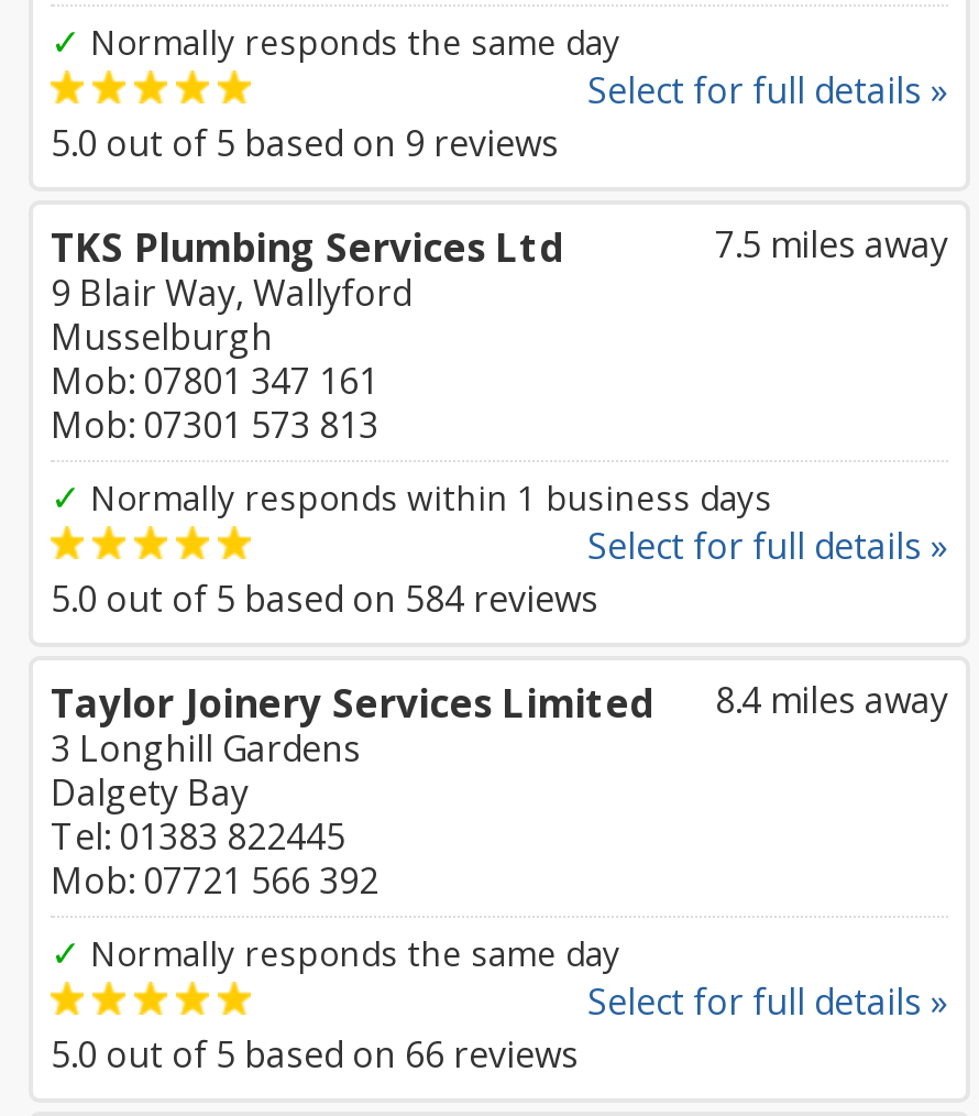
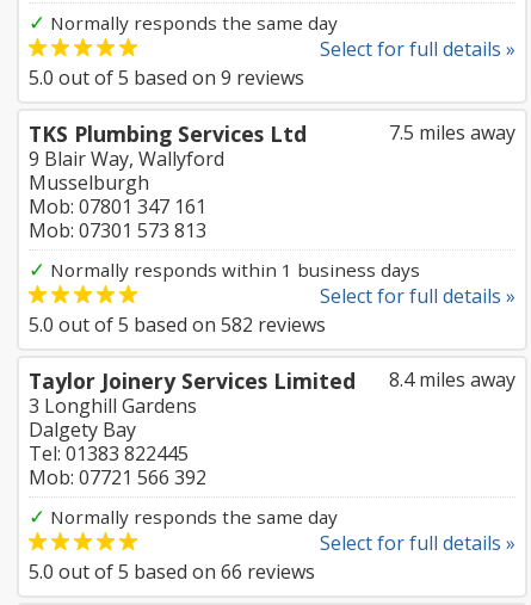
- 5.0 out of 5 based on 584 reviews
+ 5.0 out of 5 based on 582 reviews
